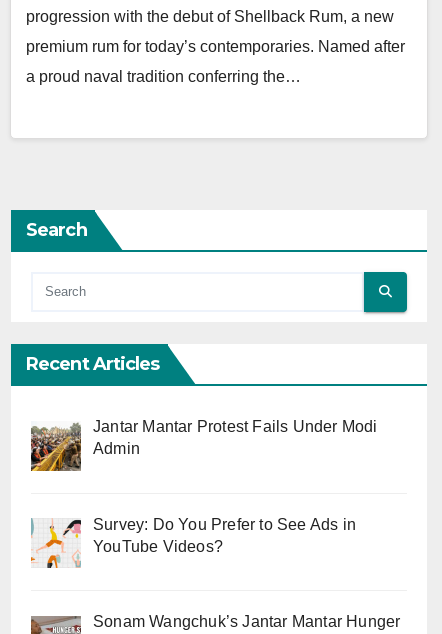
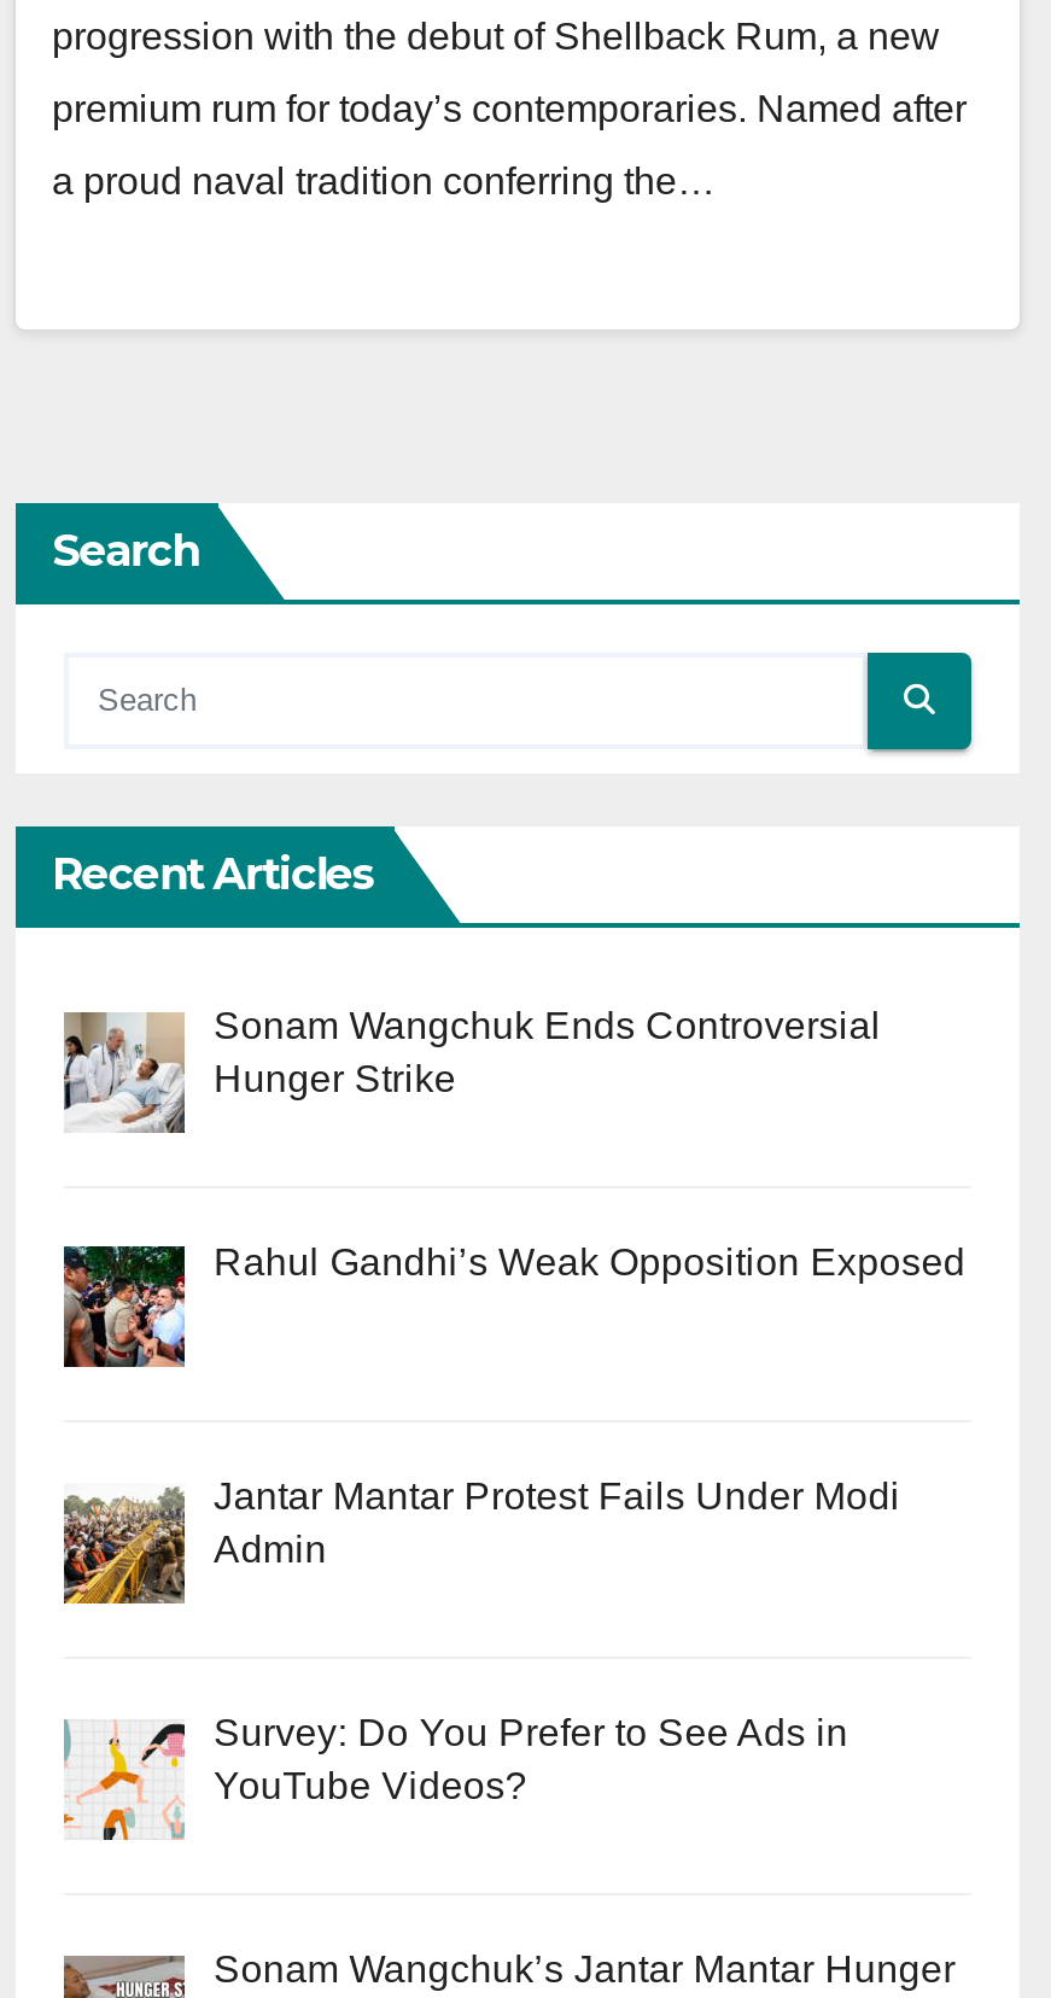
+ [image]
+ Rahul Gandhi’s Weak Opposition Exposed

+ [image]
+ Sonam Wangchuk Ends Controversial
+ Hunger Strike
